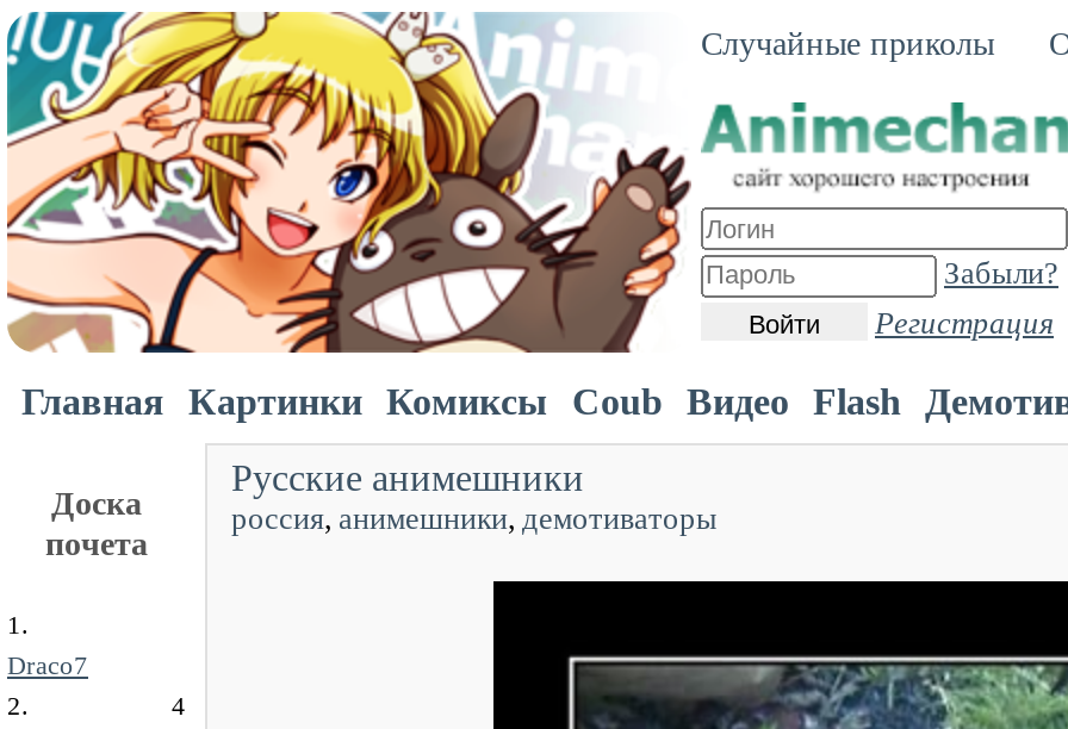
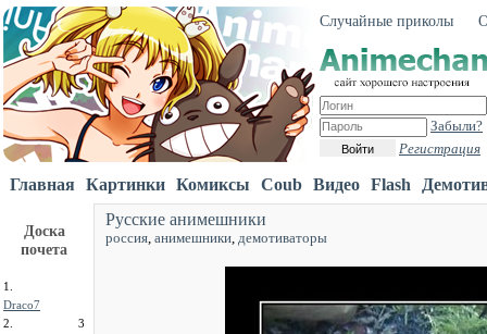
- 4
+ 3
